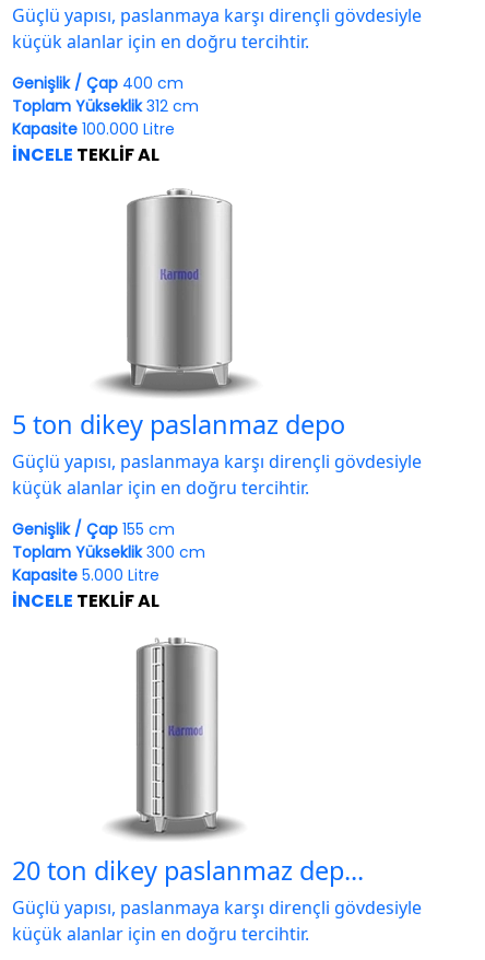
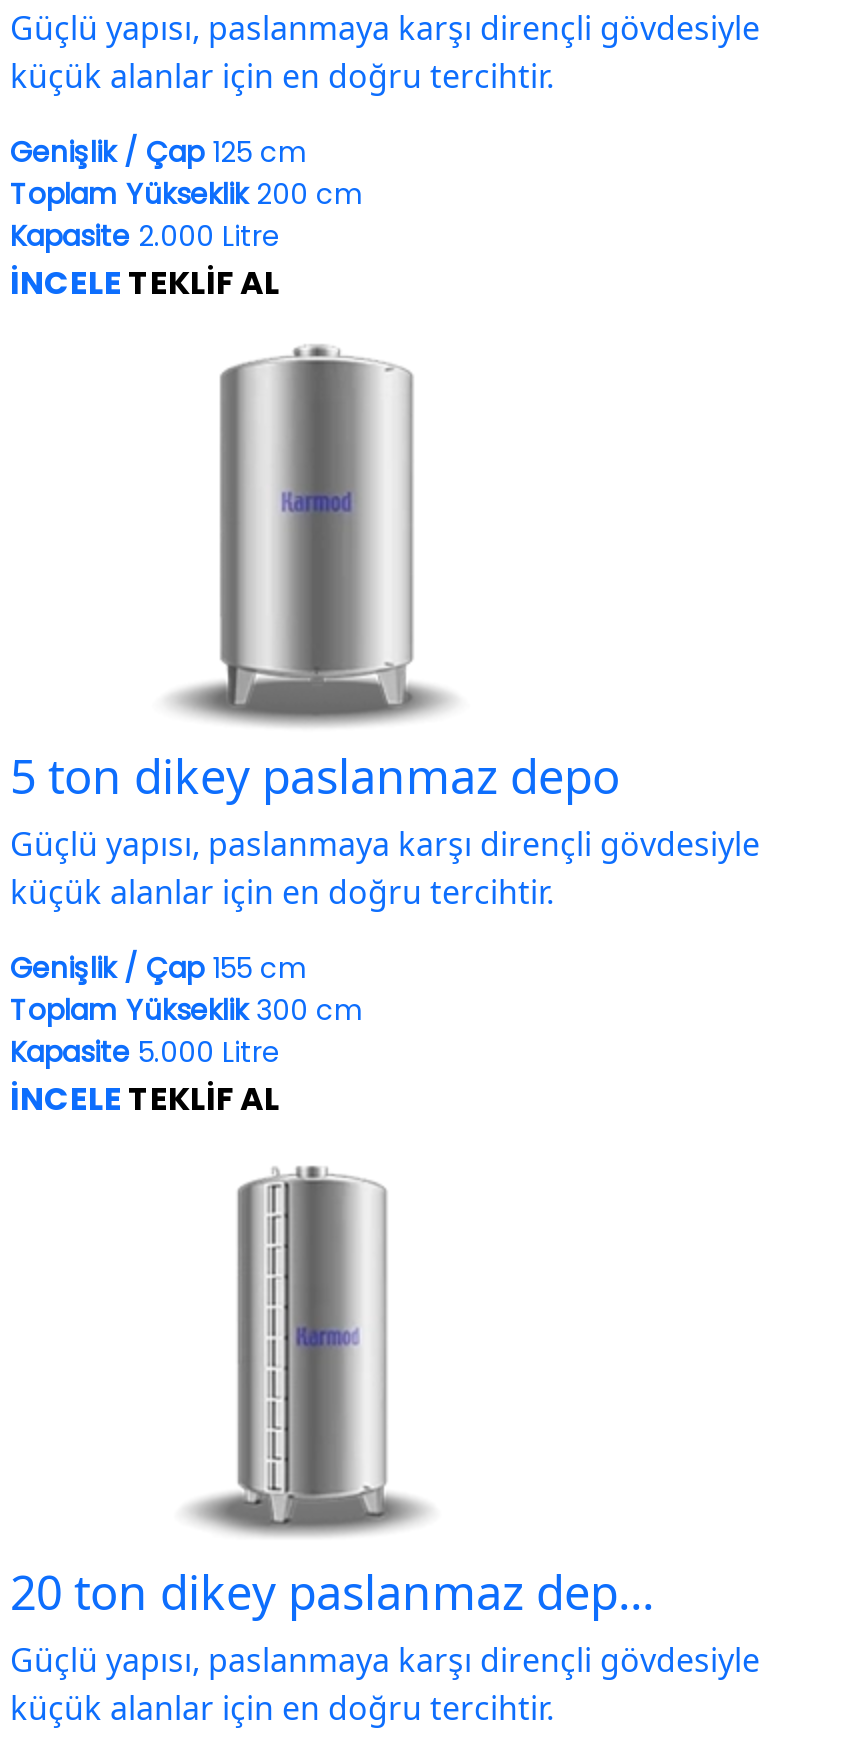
- Genişlik / Çap 400 cm
+ Genişlik / Çap 125 cm

- Toplam Yükseklik 312 cm
+ Toplam Yükseklik 200 cm

- Kapasite 100.000 Litre
+ Kapasite 2.000 Litre
